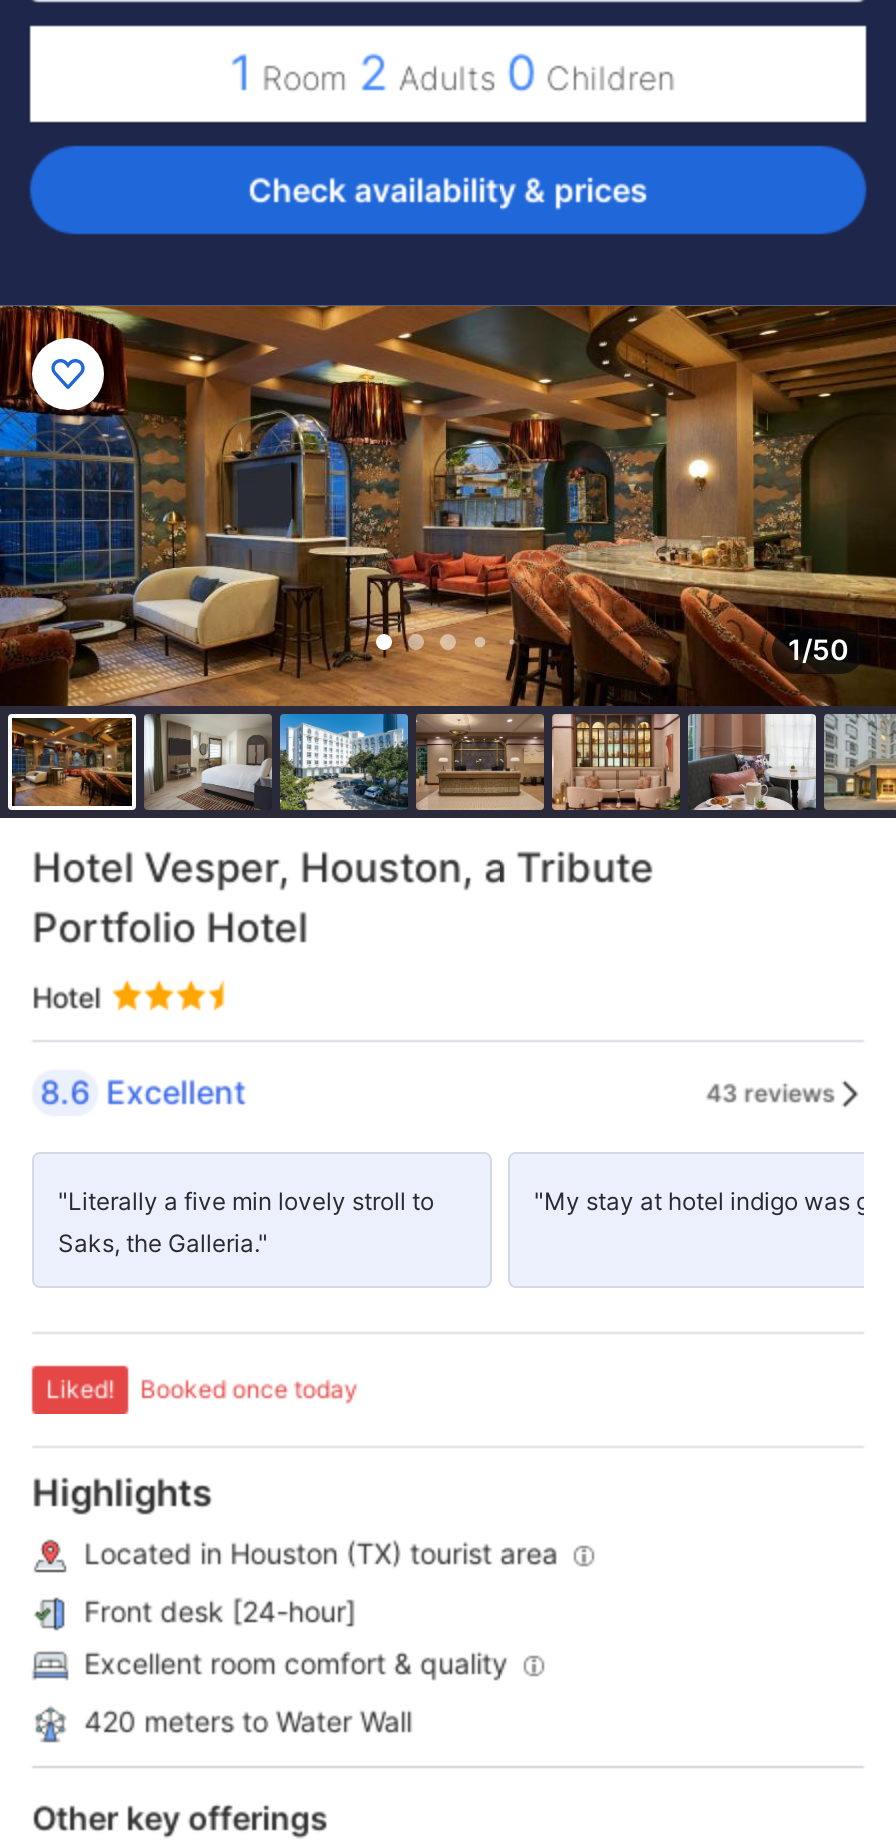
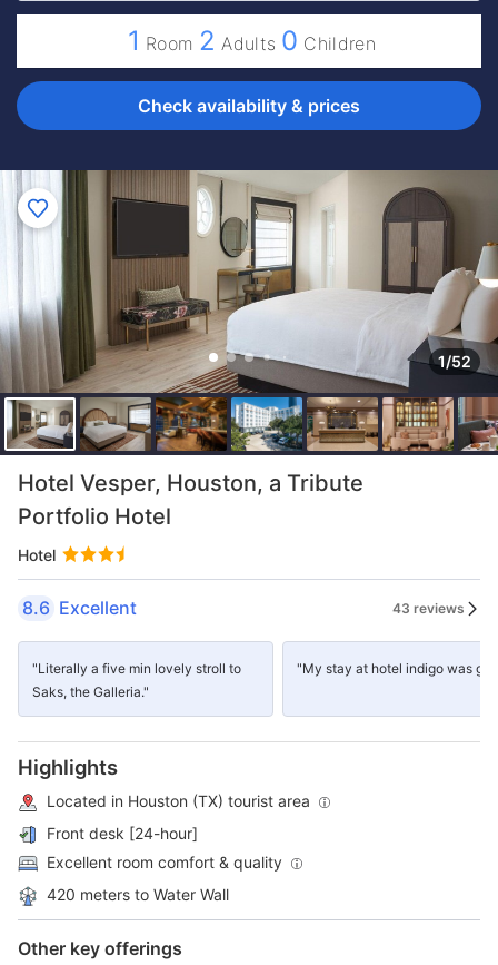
- [image]
- 1/50
+ [image]
+ 1/52

- Liked!
- Booked once today
